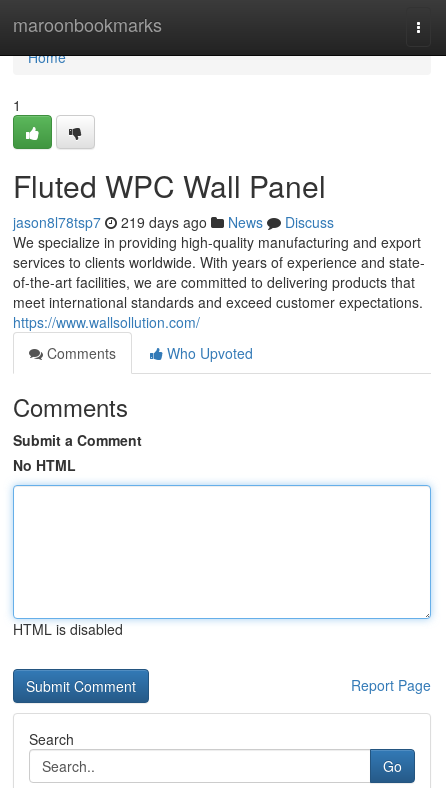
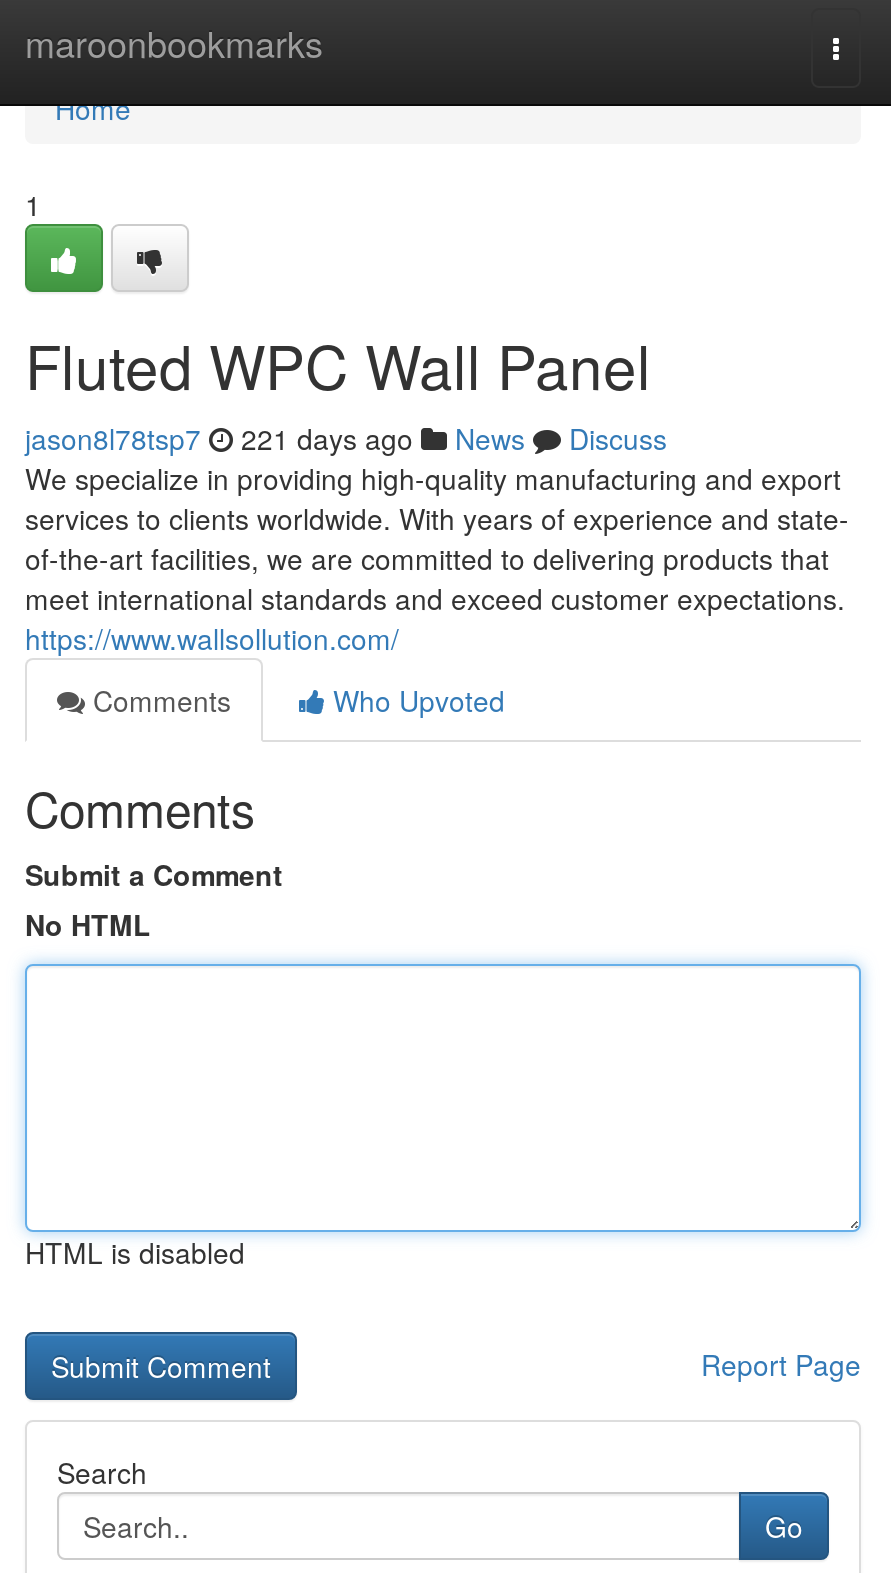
- jason8l78tsp7 219 days ago News Discuss
+ jason8l78tsp7 221 days ago News Discuss
